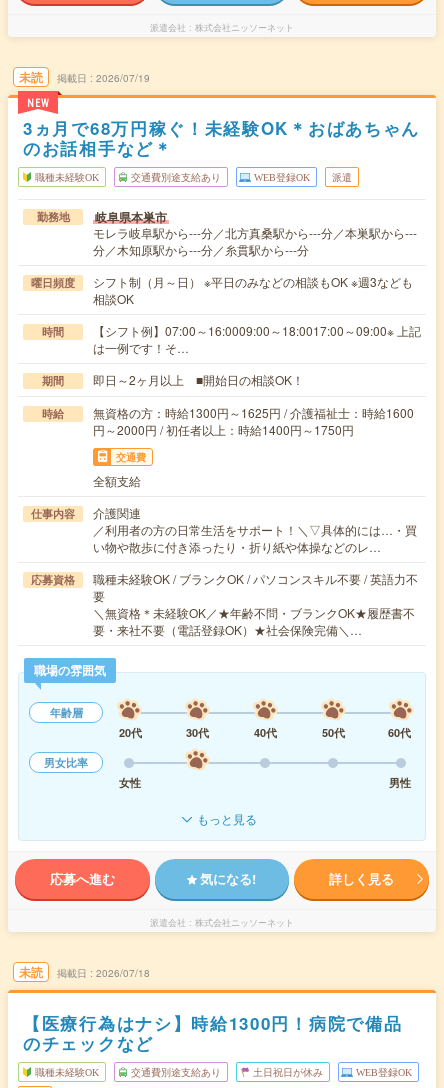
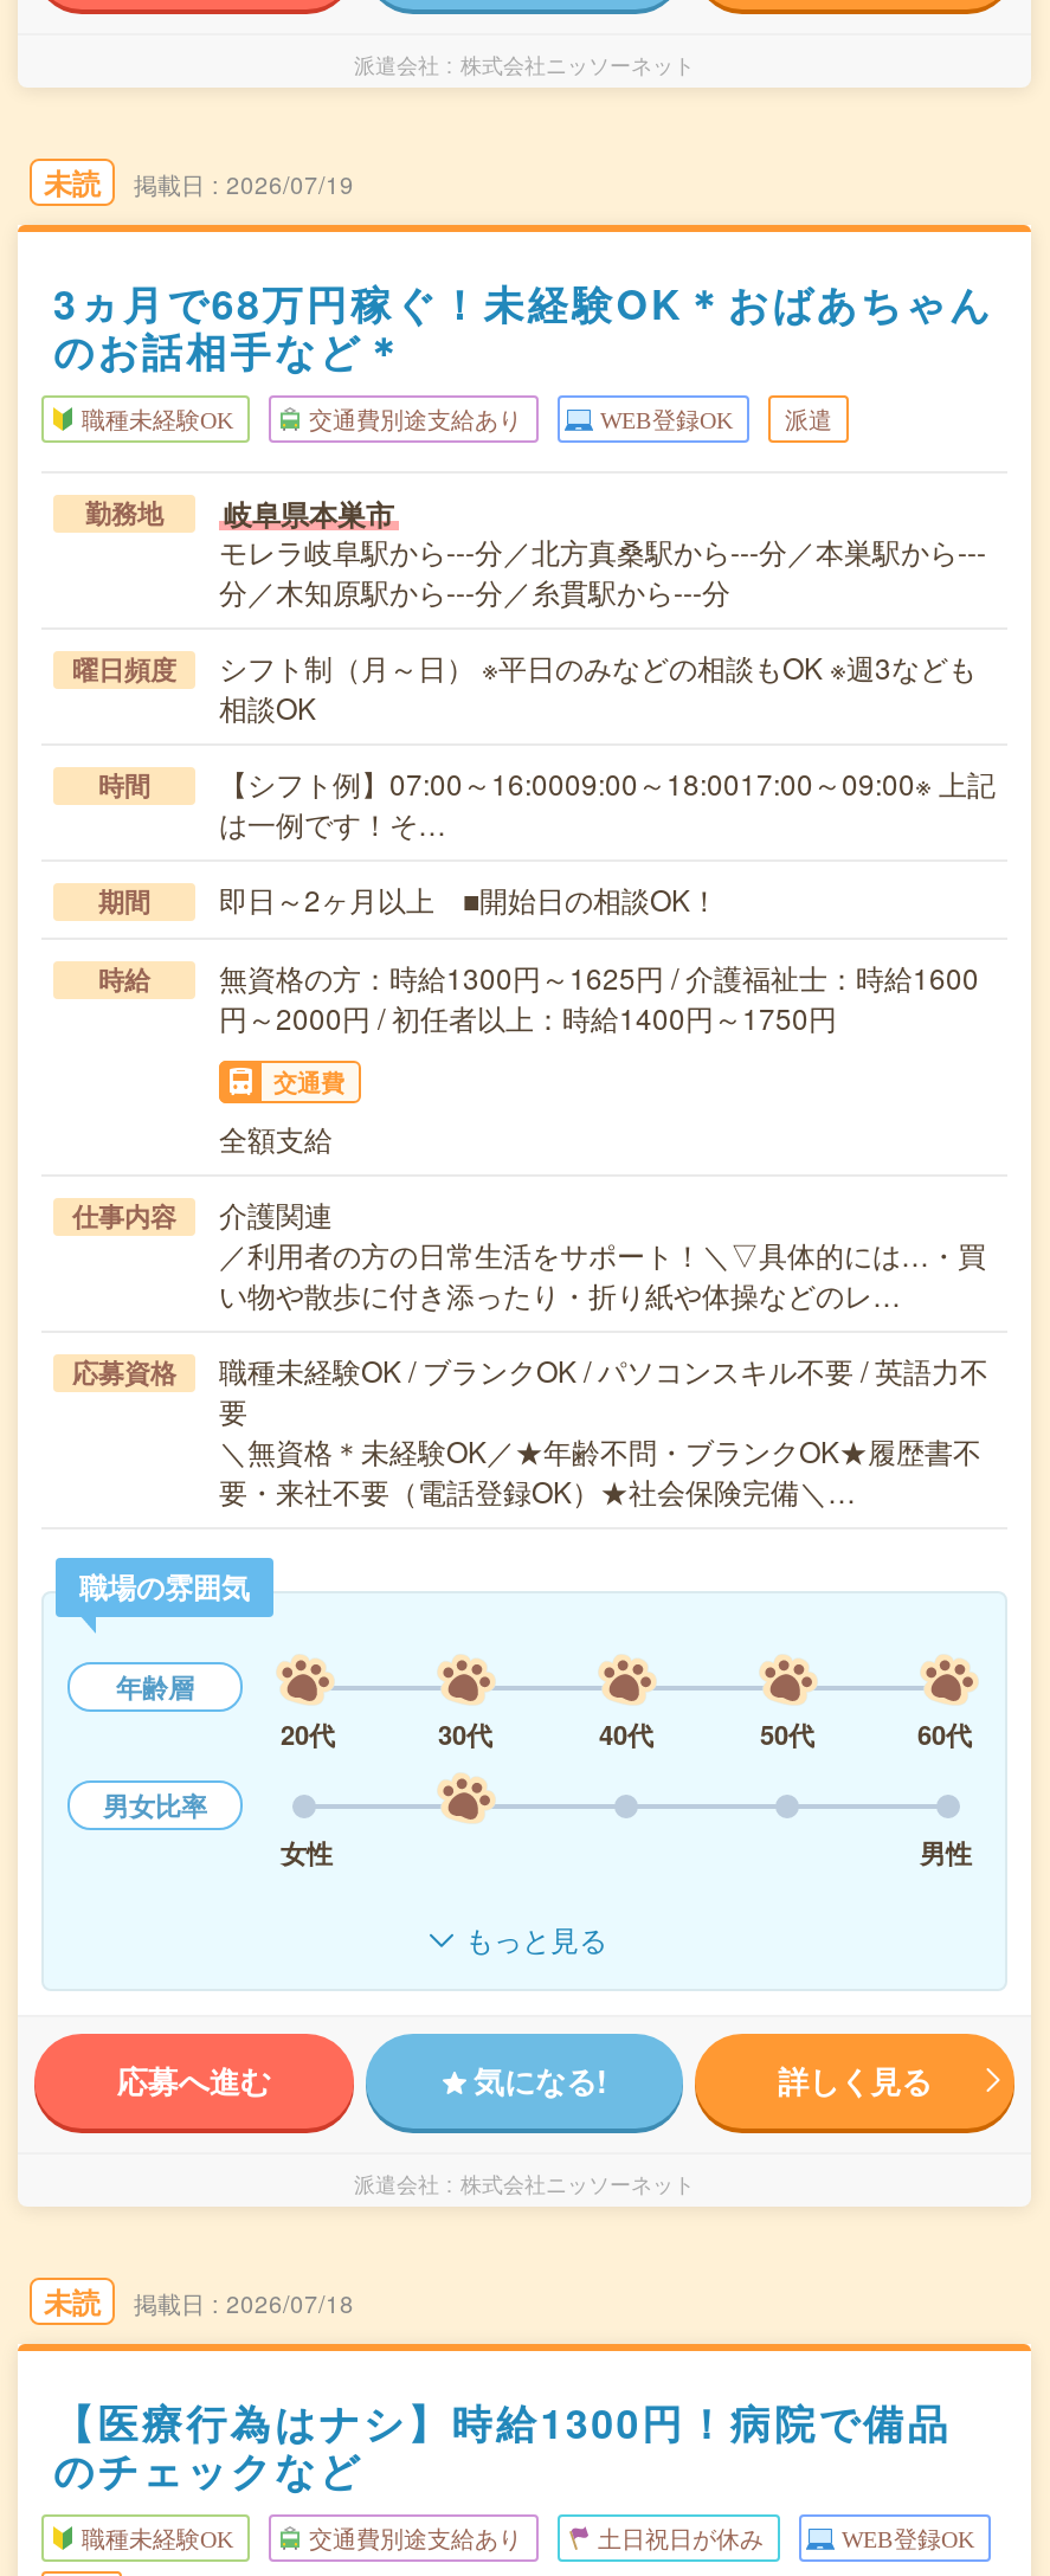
- NEW
